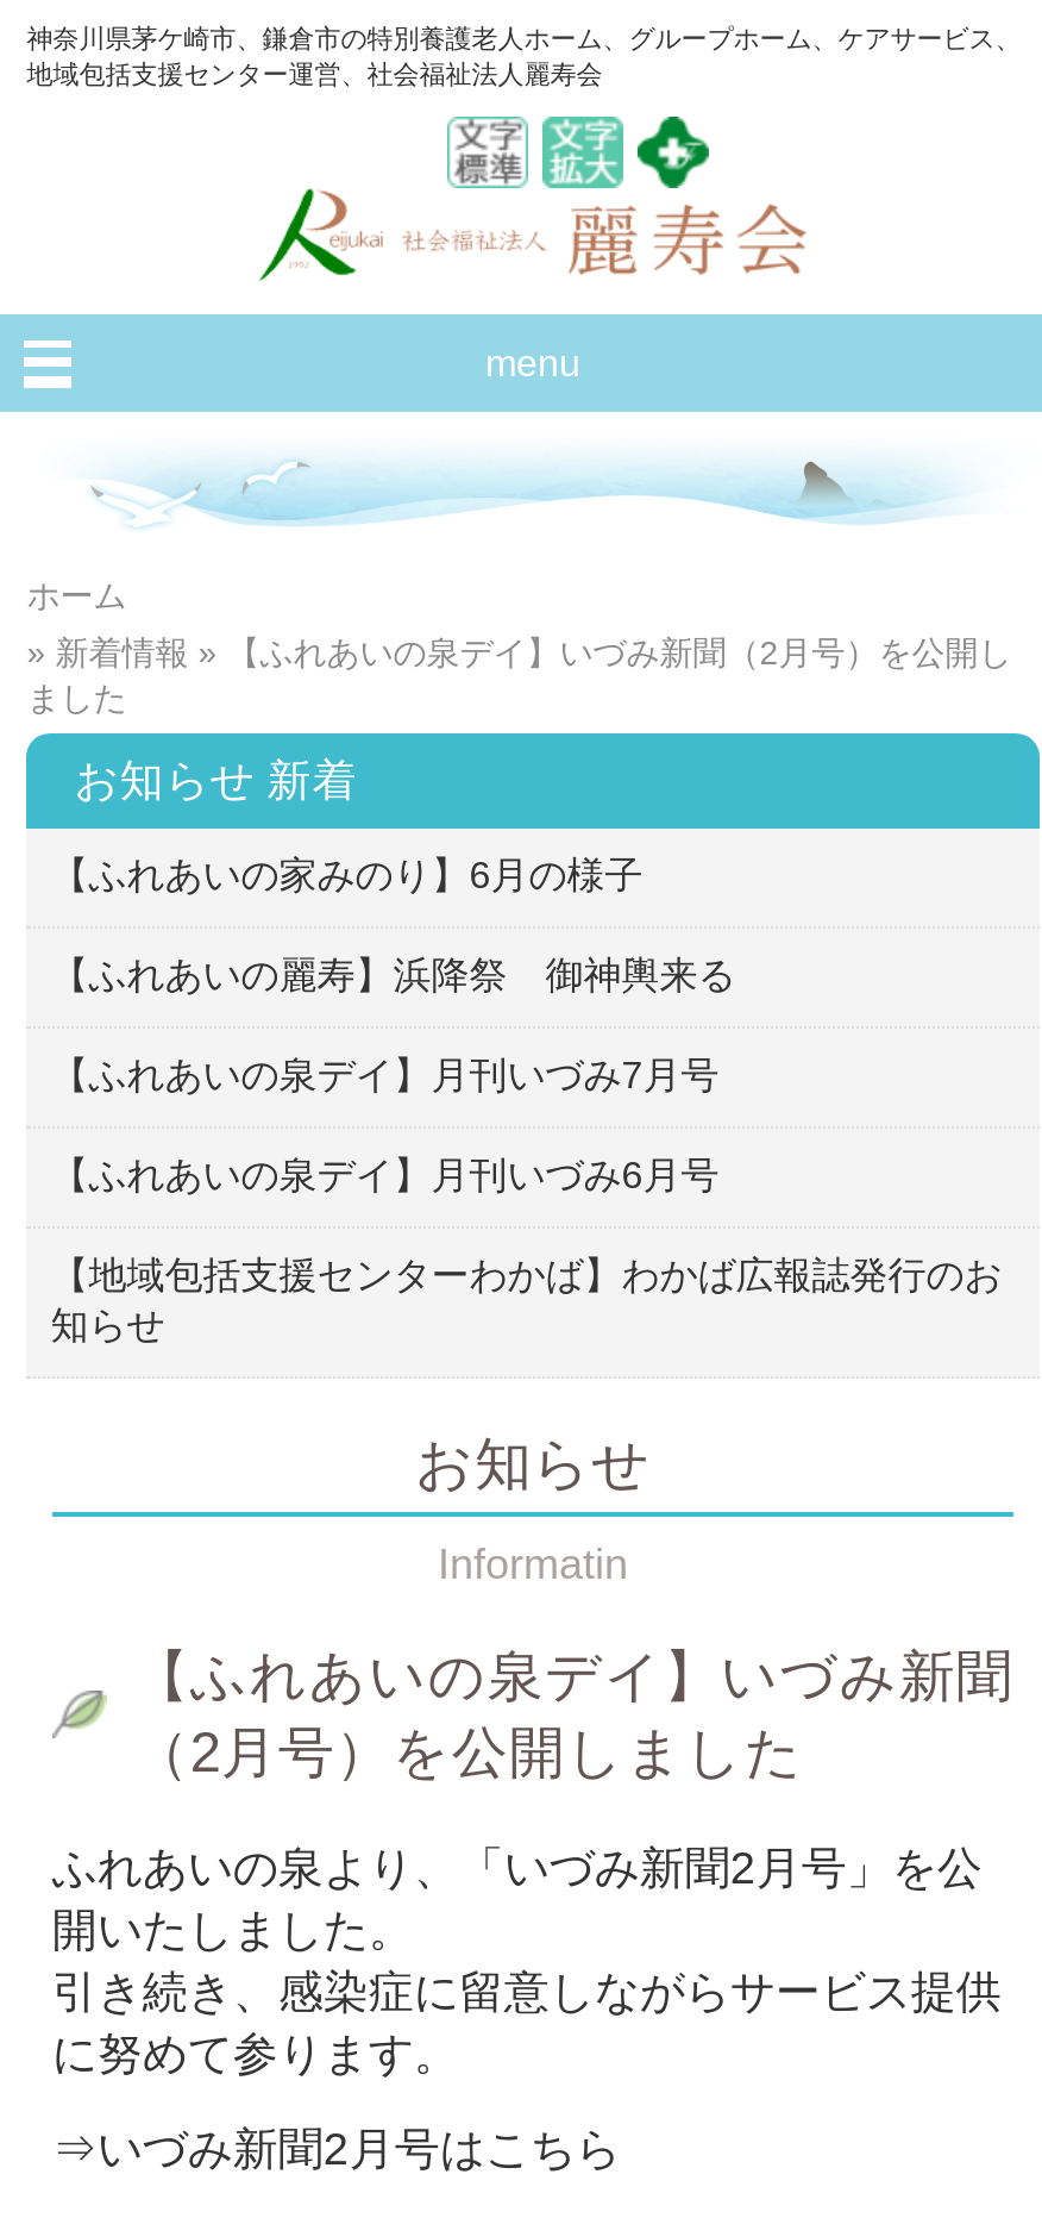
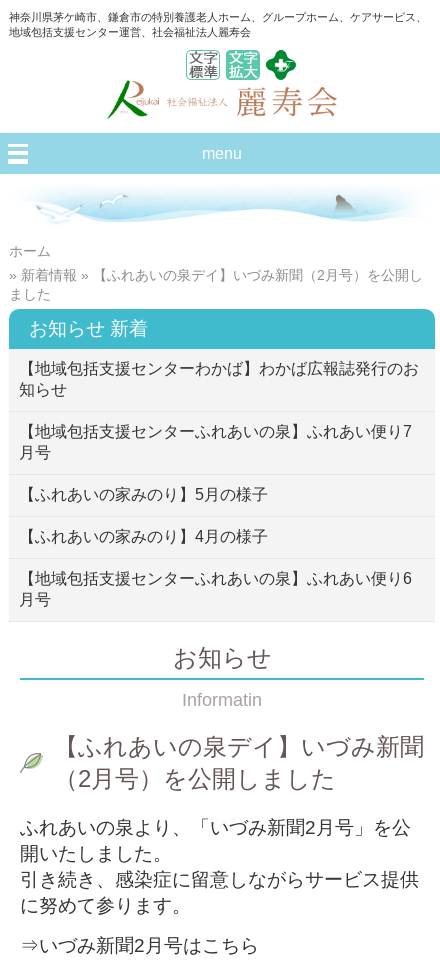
- 【ふれあいの家みのり】6月の様子
- 【ふれあいの麗寿】浜降祭 御神輿来る
- 【ふれあいの泉デイ】月刊いづみ7月号
- 【ふれあいの泉デイ】月刊いづみ6月号

moved up: 【地域包括支援センターわかば】わかば広報誌発行のお | 知らせ

+ 【地域包括支援センターふれあいの泉】ふれあい便り7
+ 月号
+ 【ふれあいの家みのり】5月の様子
+ 【ふれあいの家みのり】4月の様子
+ 【地域包括支援センターふれあいの泉】ふれあい便り6
+ 月号
